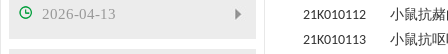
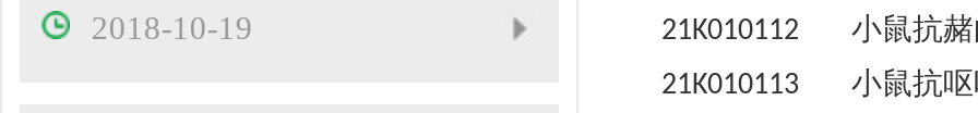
- 2026-04-13
+ 2018-10-19
